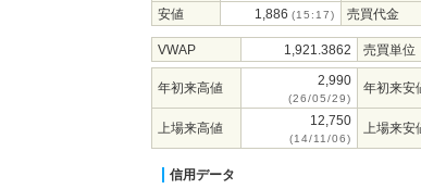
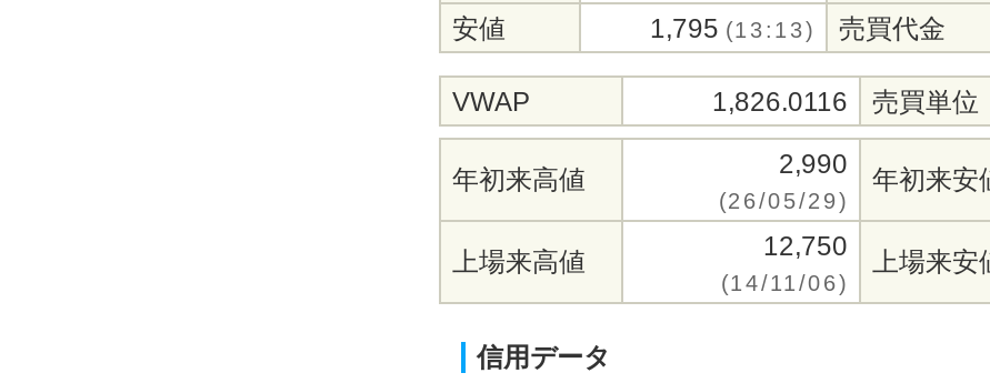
- 1,886 (15:17) 売買代金
+ 1,795 (13:13) 売買代金

- 1,921.3862 売買単位
+ 1,826.0116 売買単位
